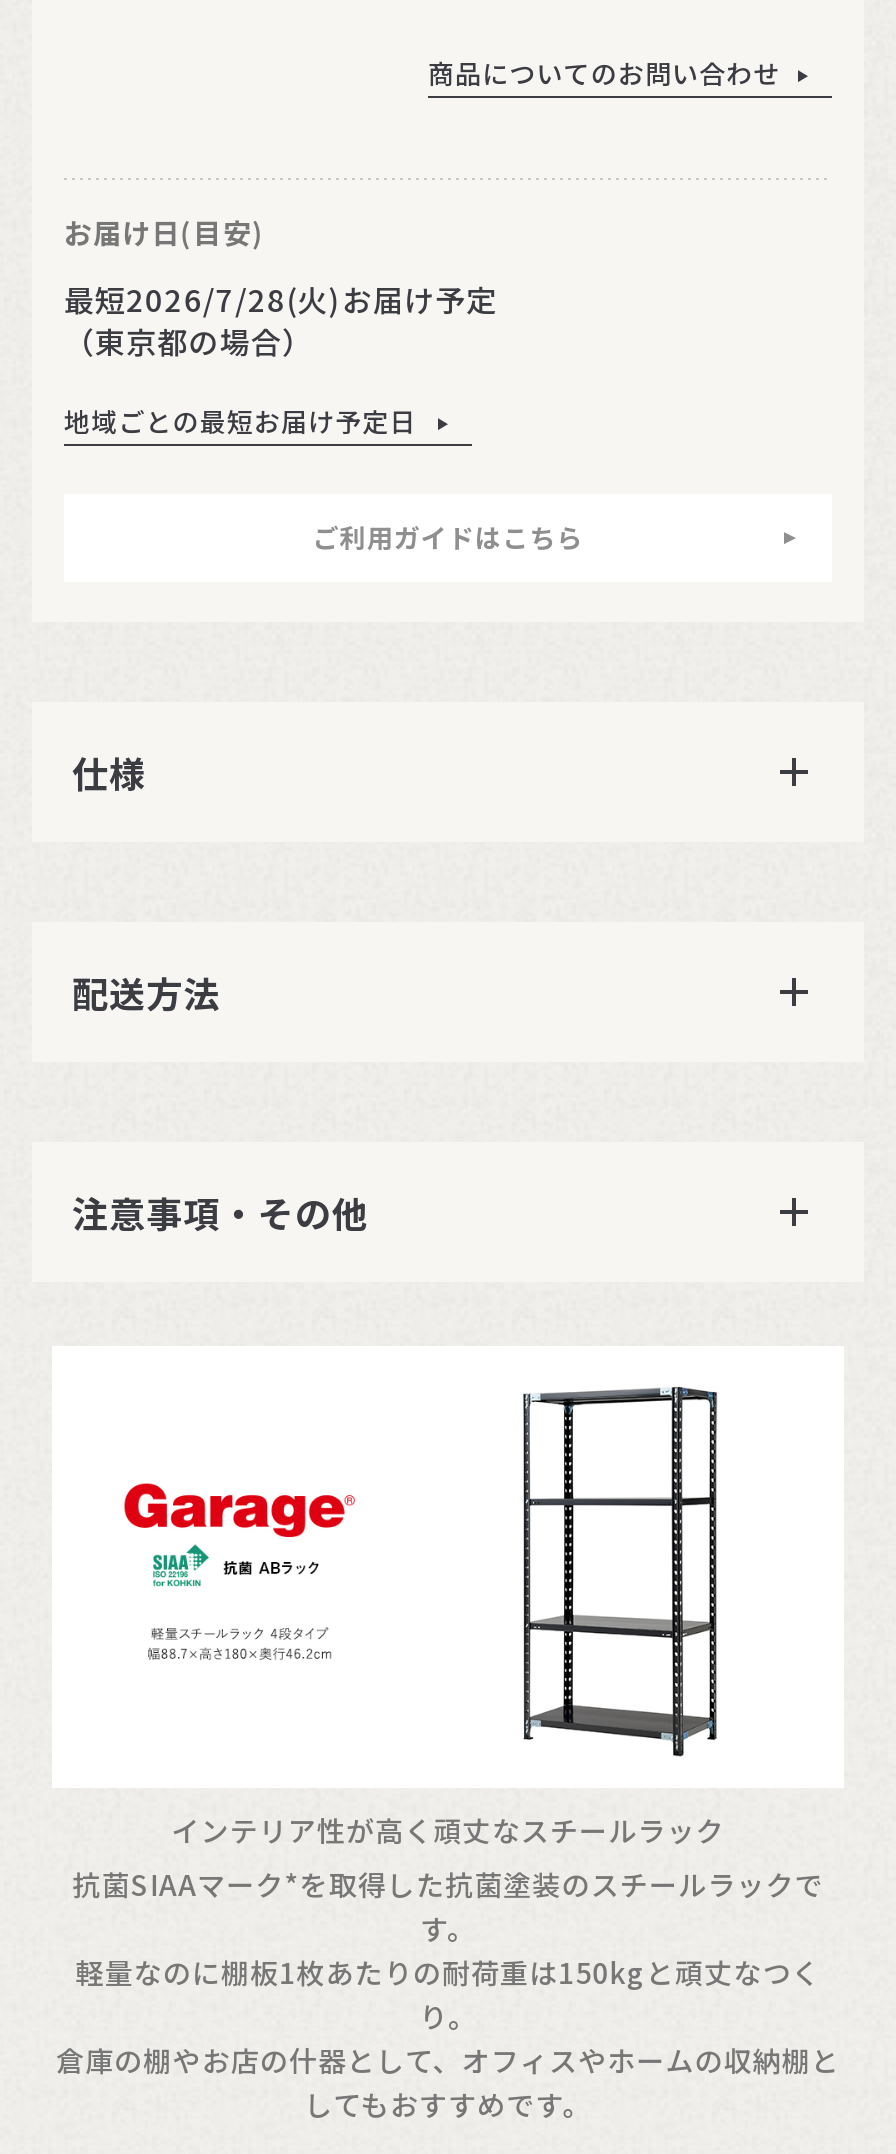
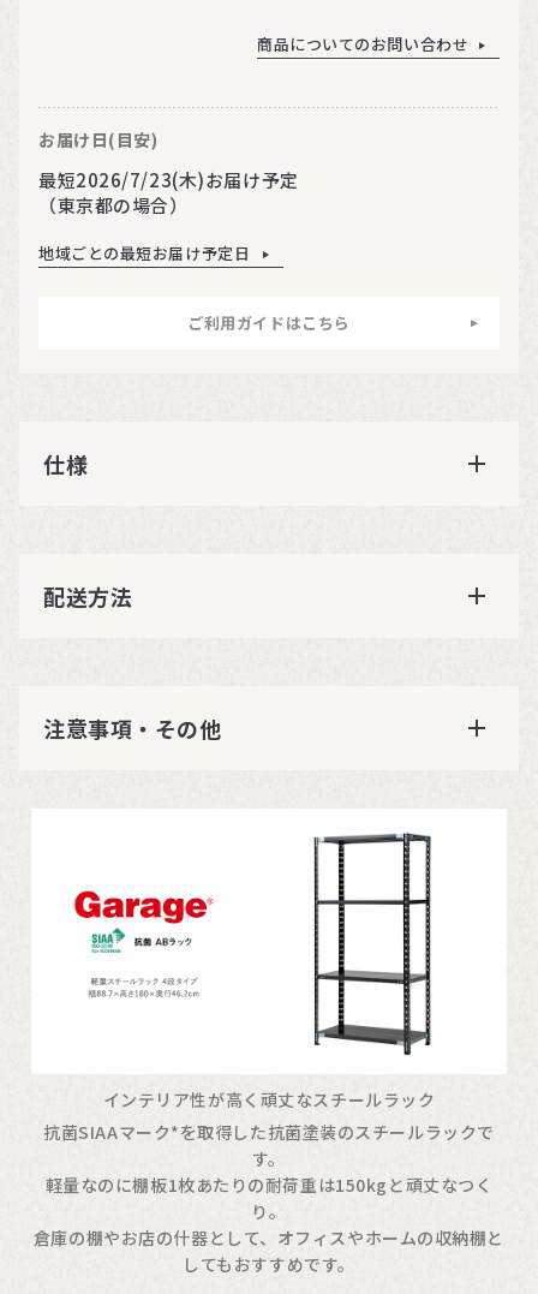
- 最短2026/7/28(火)お届け予定
+ 最短2026/7/23(木)お届け予定
